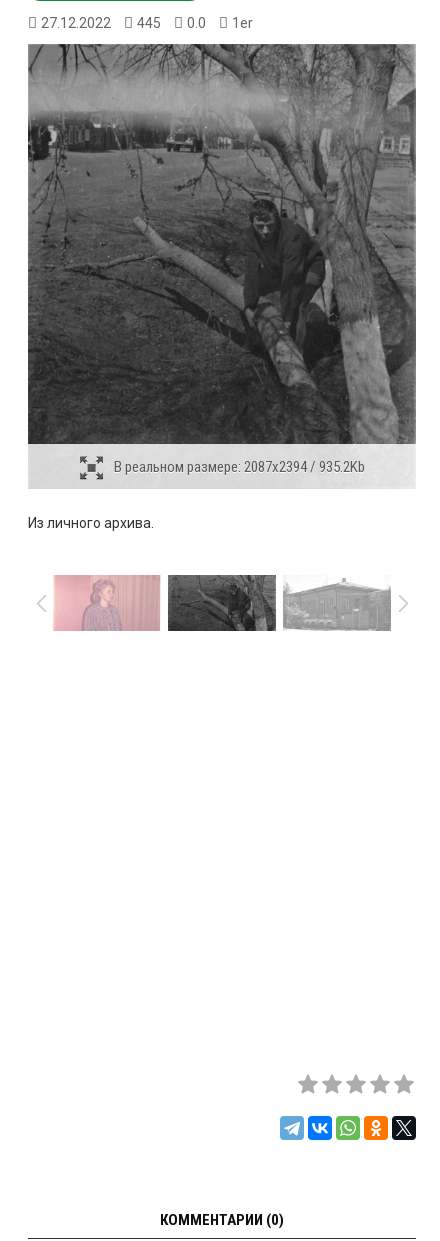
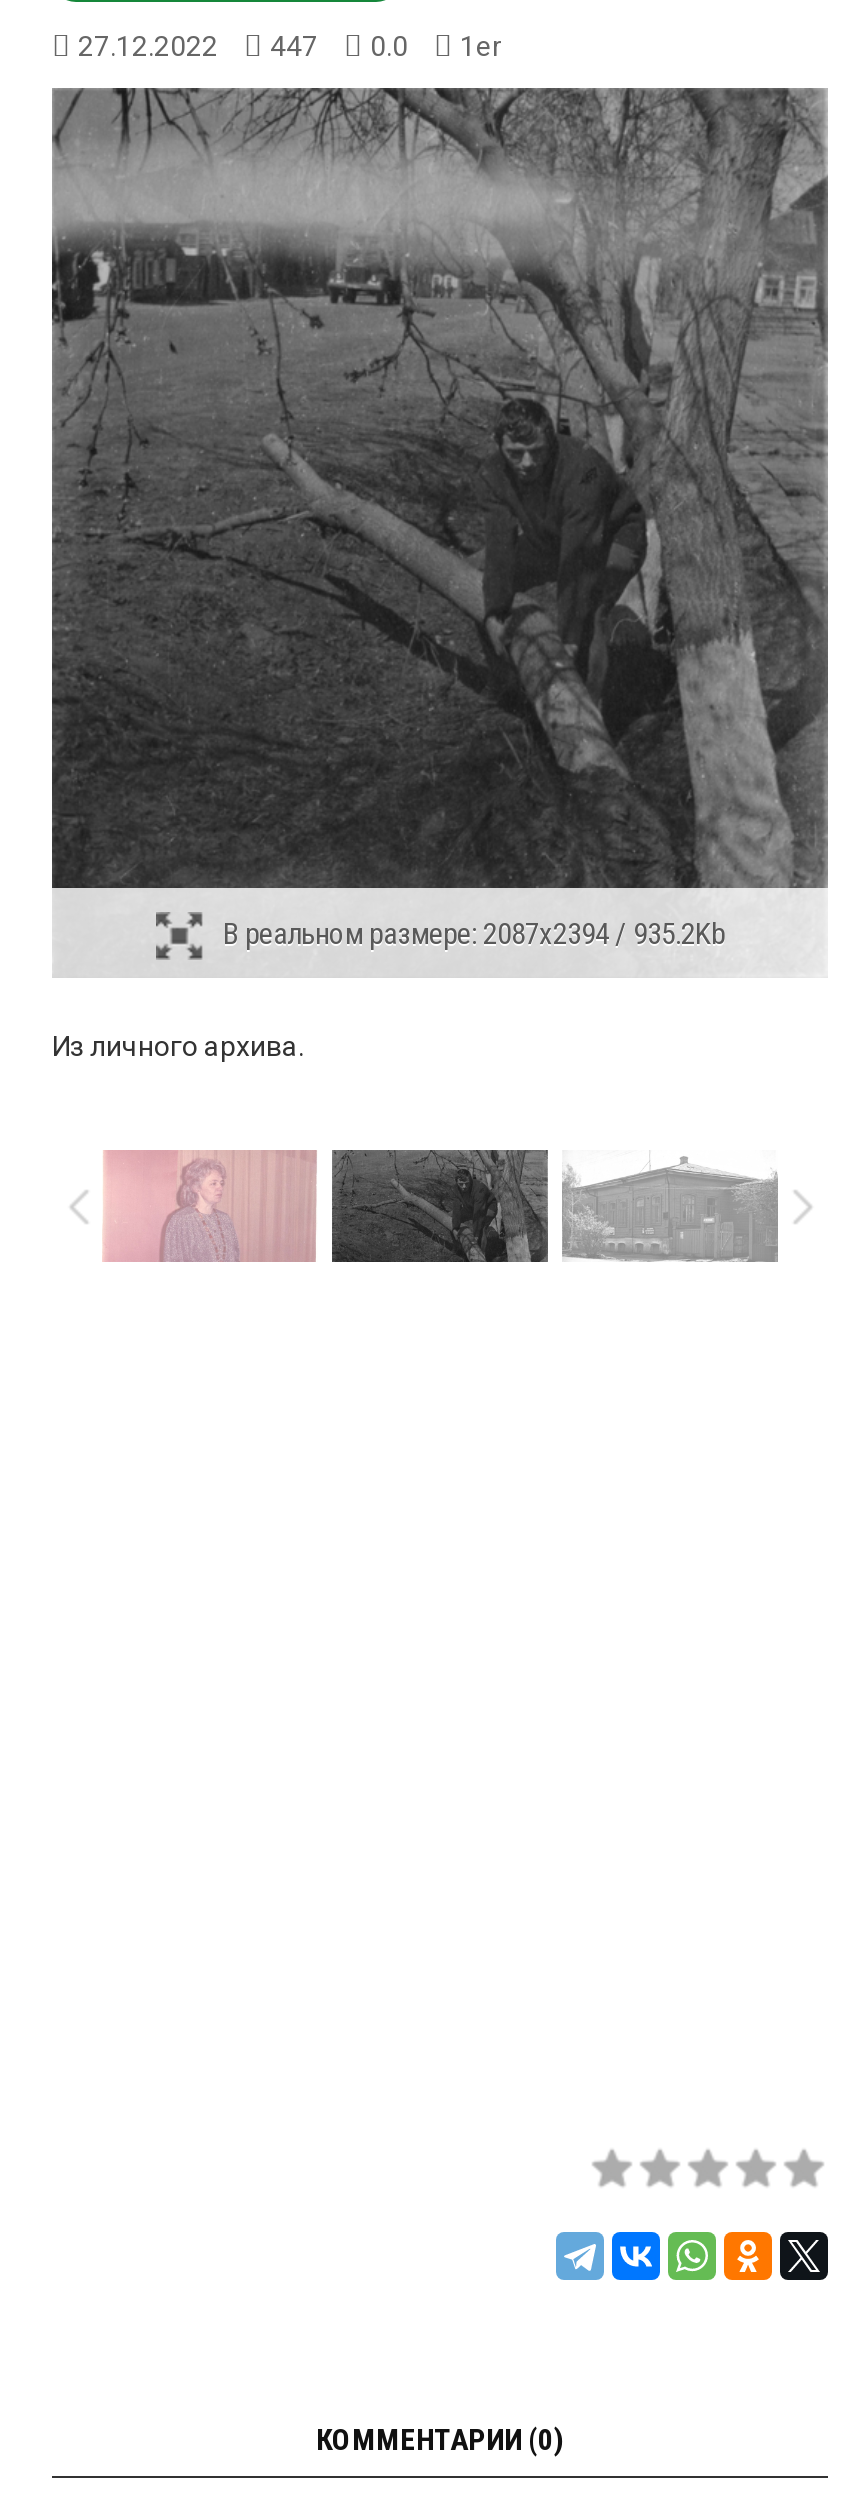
- 27.12.2022 445 0.0 1er
+ 27.12.2022 447 0.0 1er
